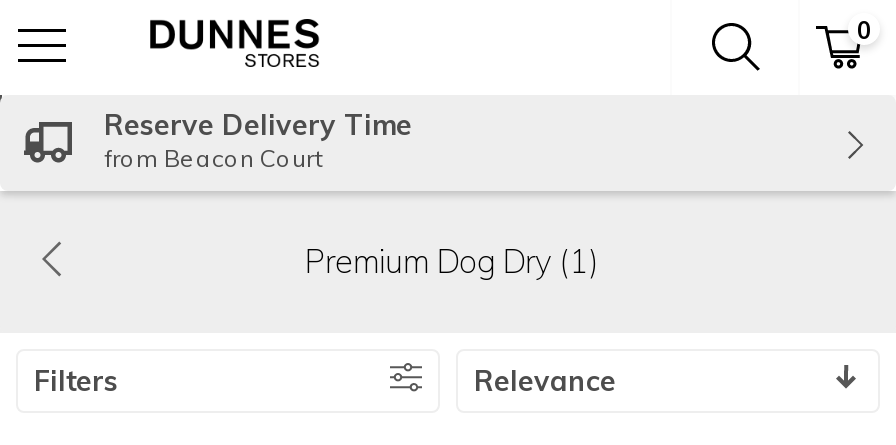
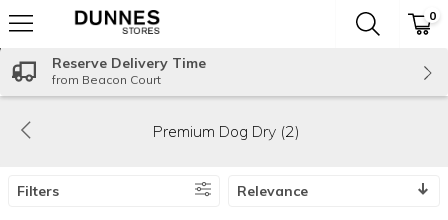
- Premium Dog Dry (1)
+ Premium Dog Dry (2)
